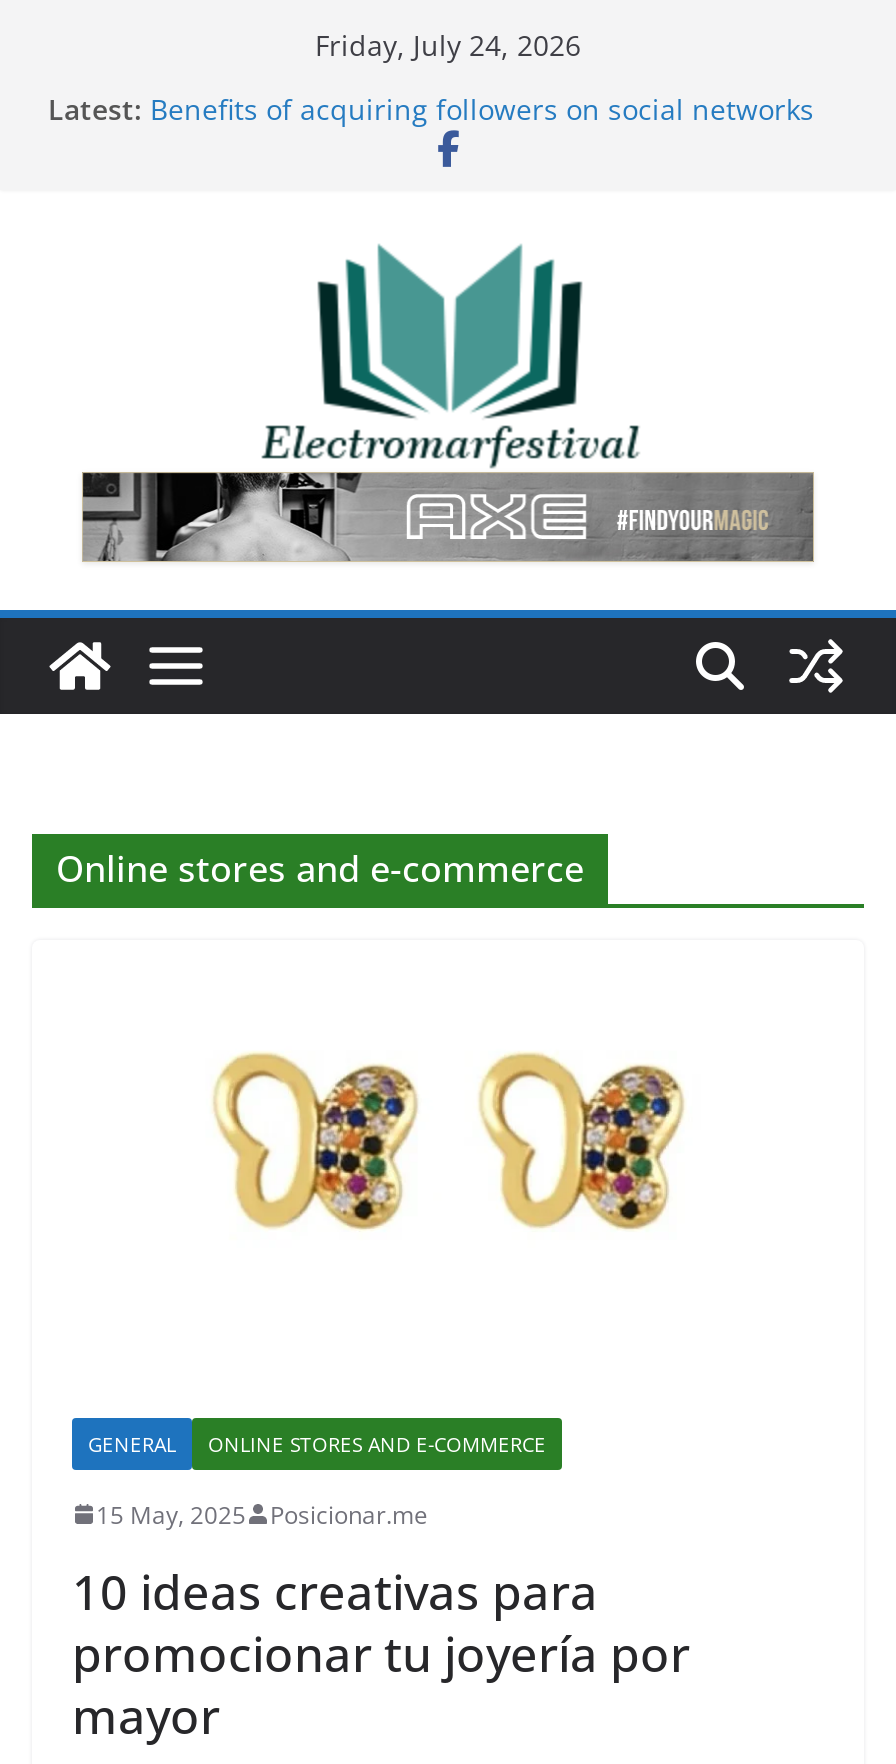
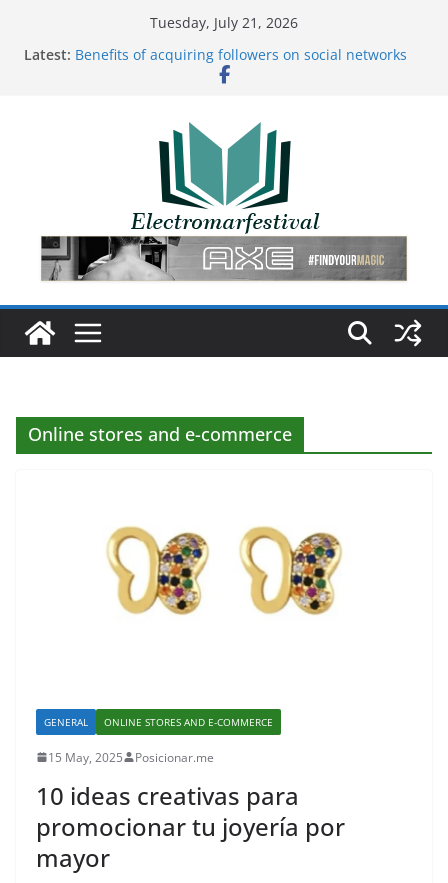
- Friday, July 24, 2026
+ Tuesday, July 21, 2026
